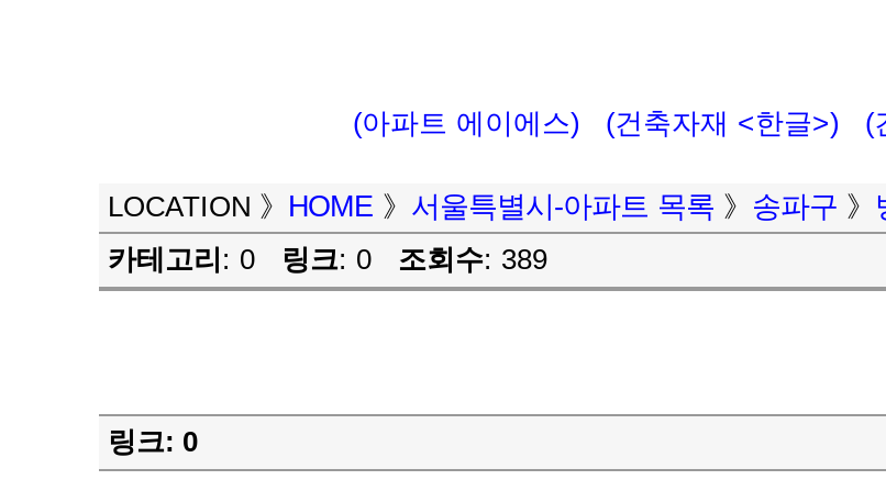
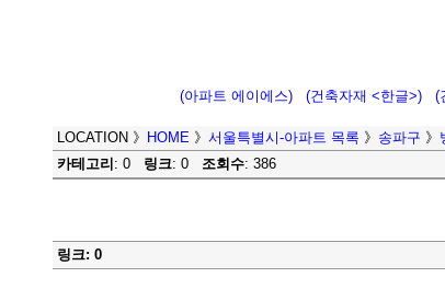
- 카테고리: 0 링크: 0 조회수: 389
+ 카테고리: 0 링크: 0 조회수: 386
